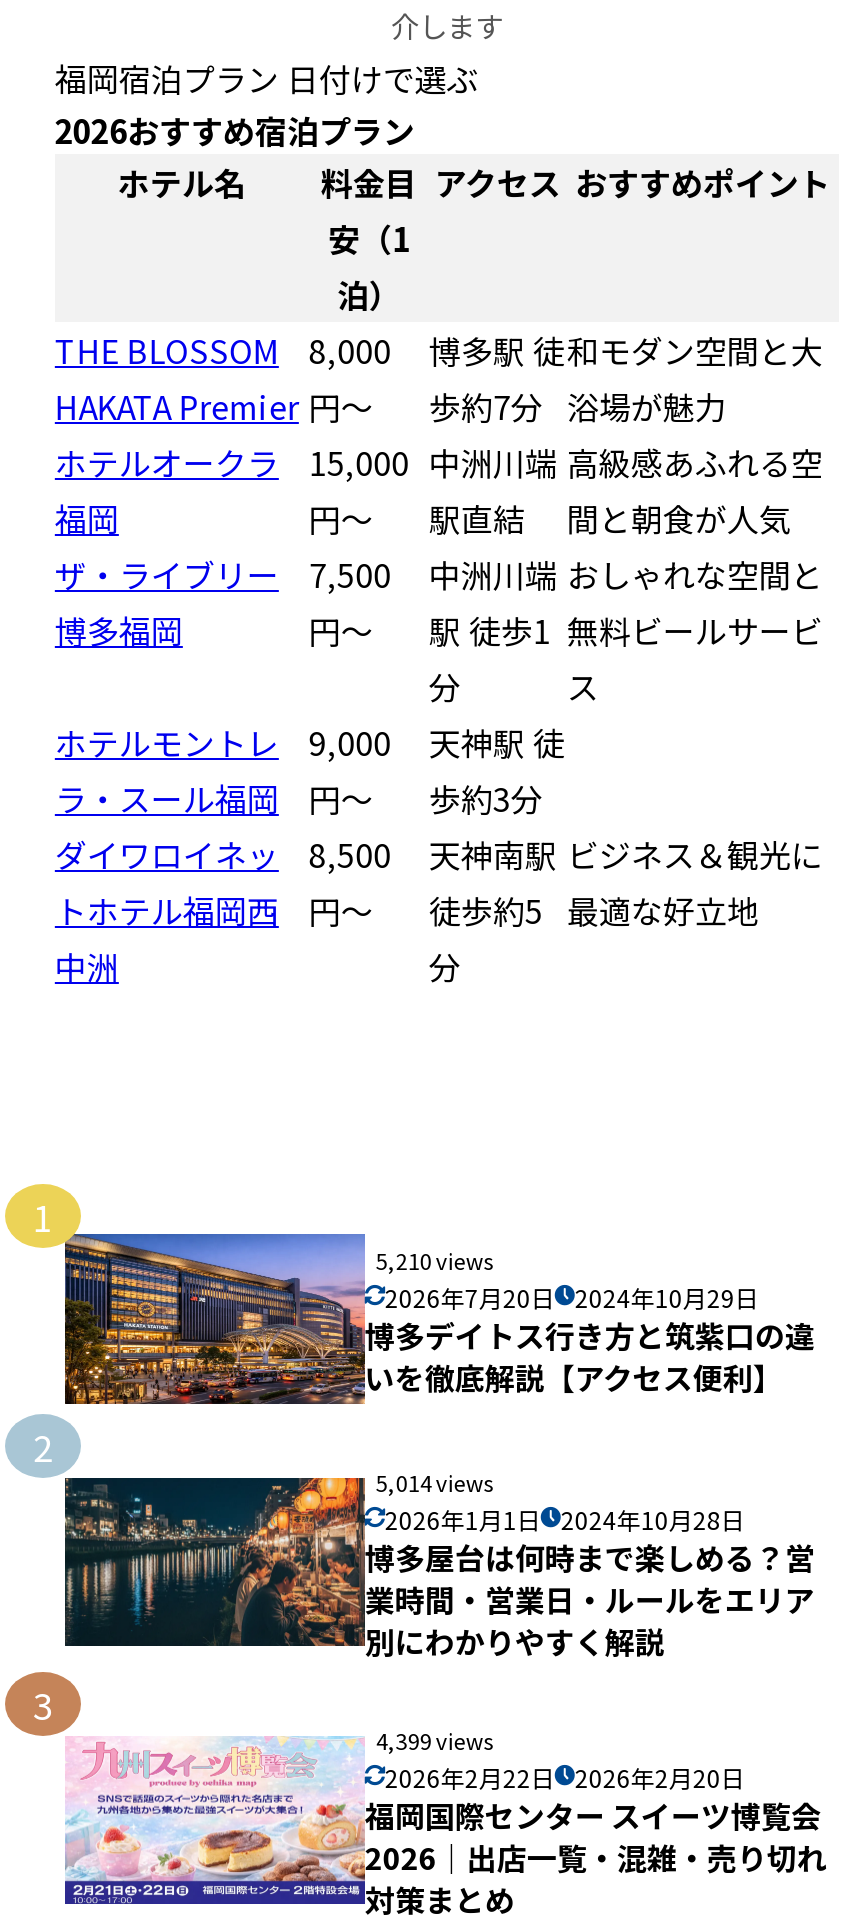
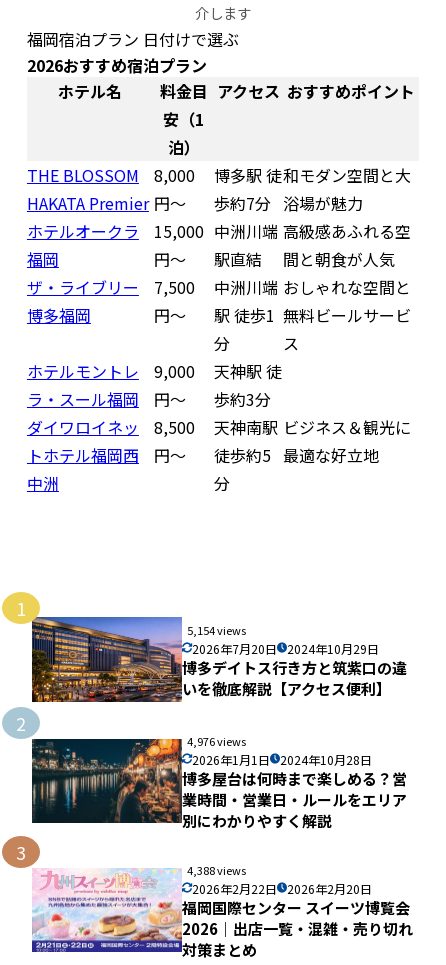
- 5,210 views
+ 5,154 views

- 5,014 views
+ 4,976 views

- 4,399 views
+ 4,388 views
